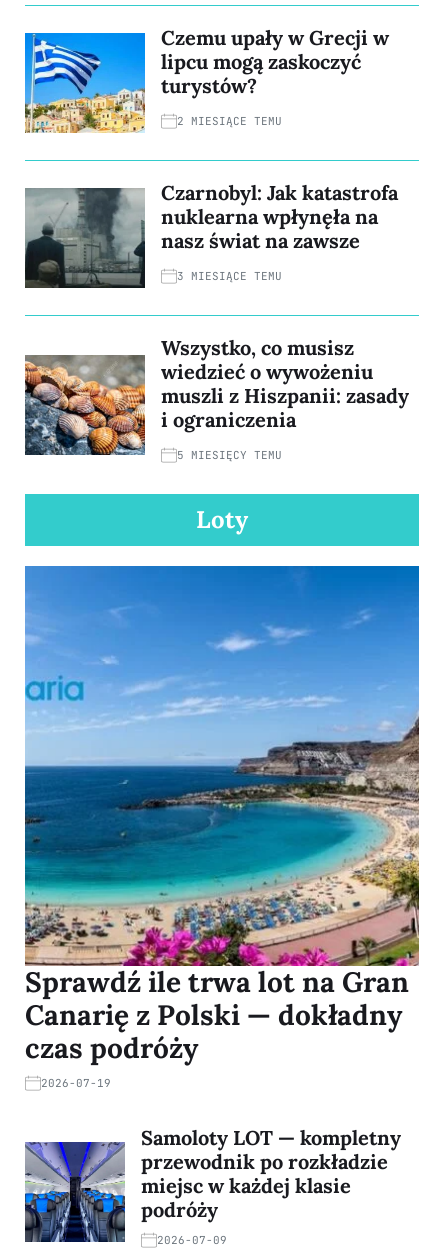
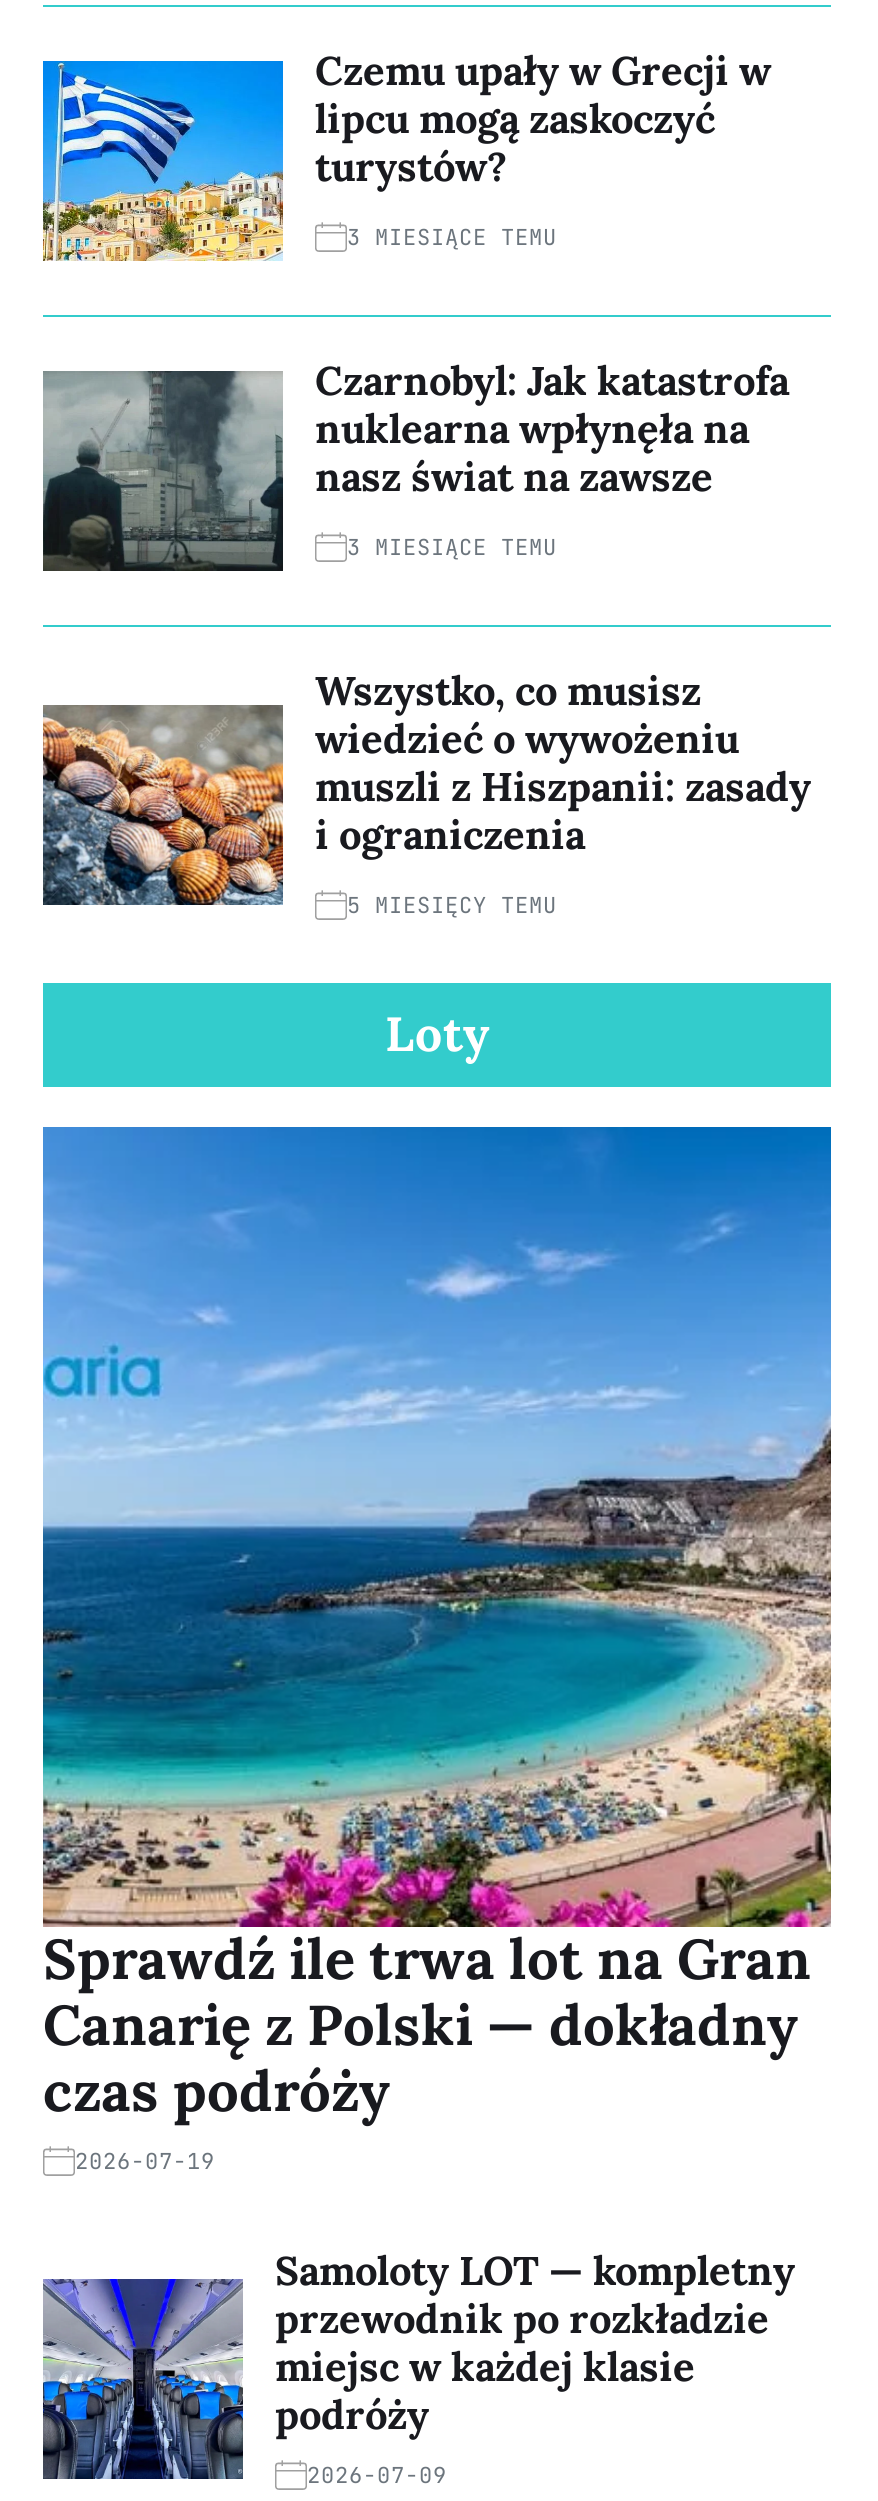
- 2 MIESIĄCE TEMU
+ 3 MIESIĄCE TEMU
